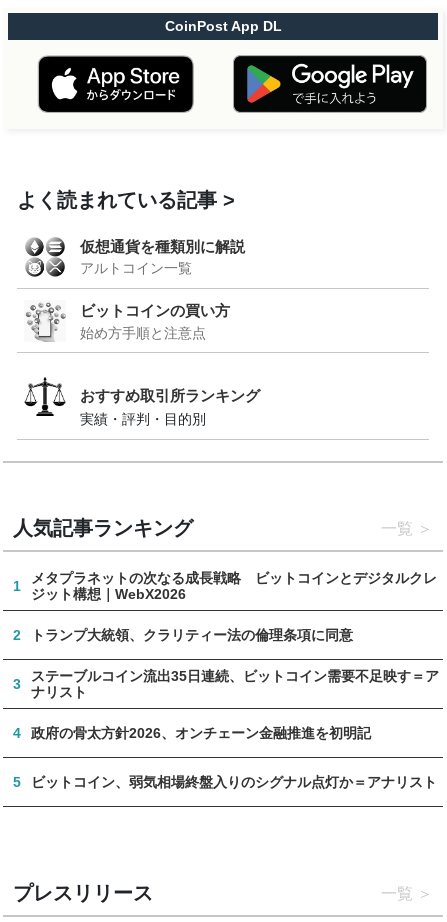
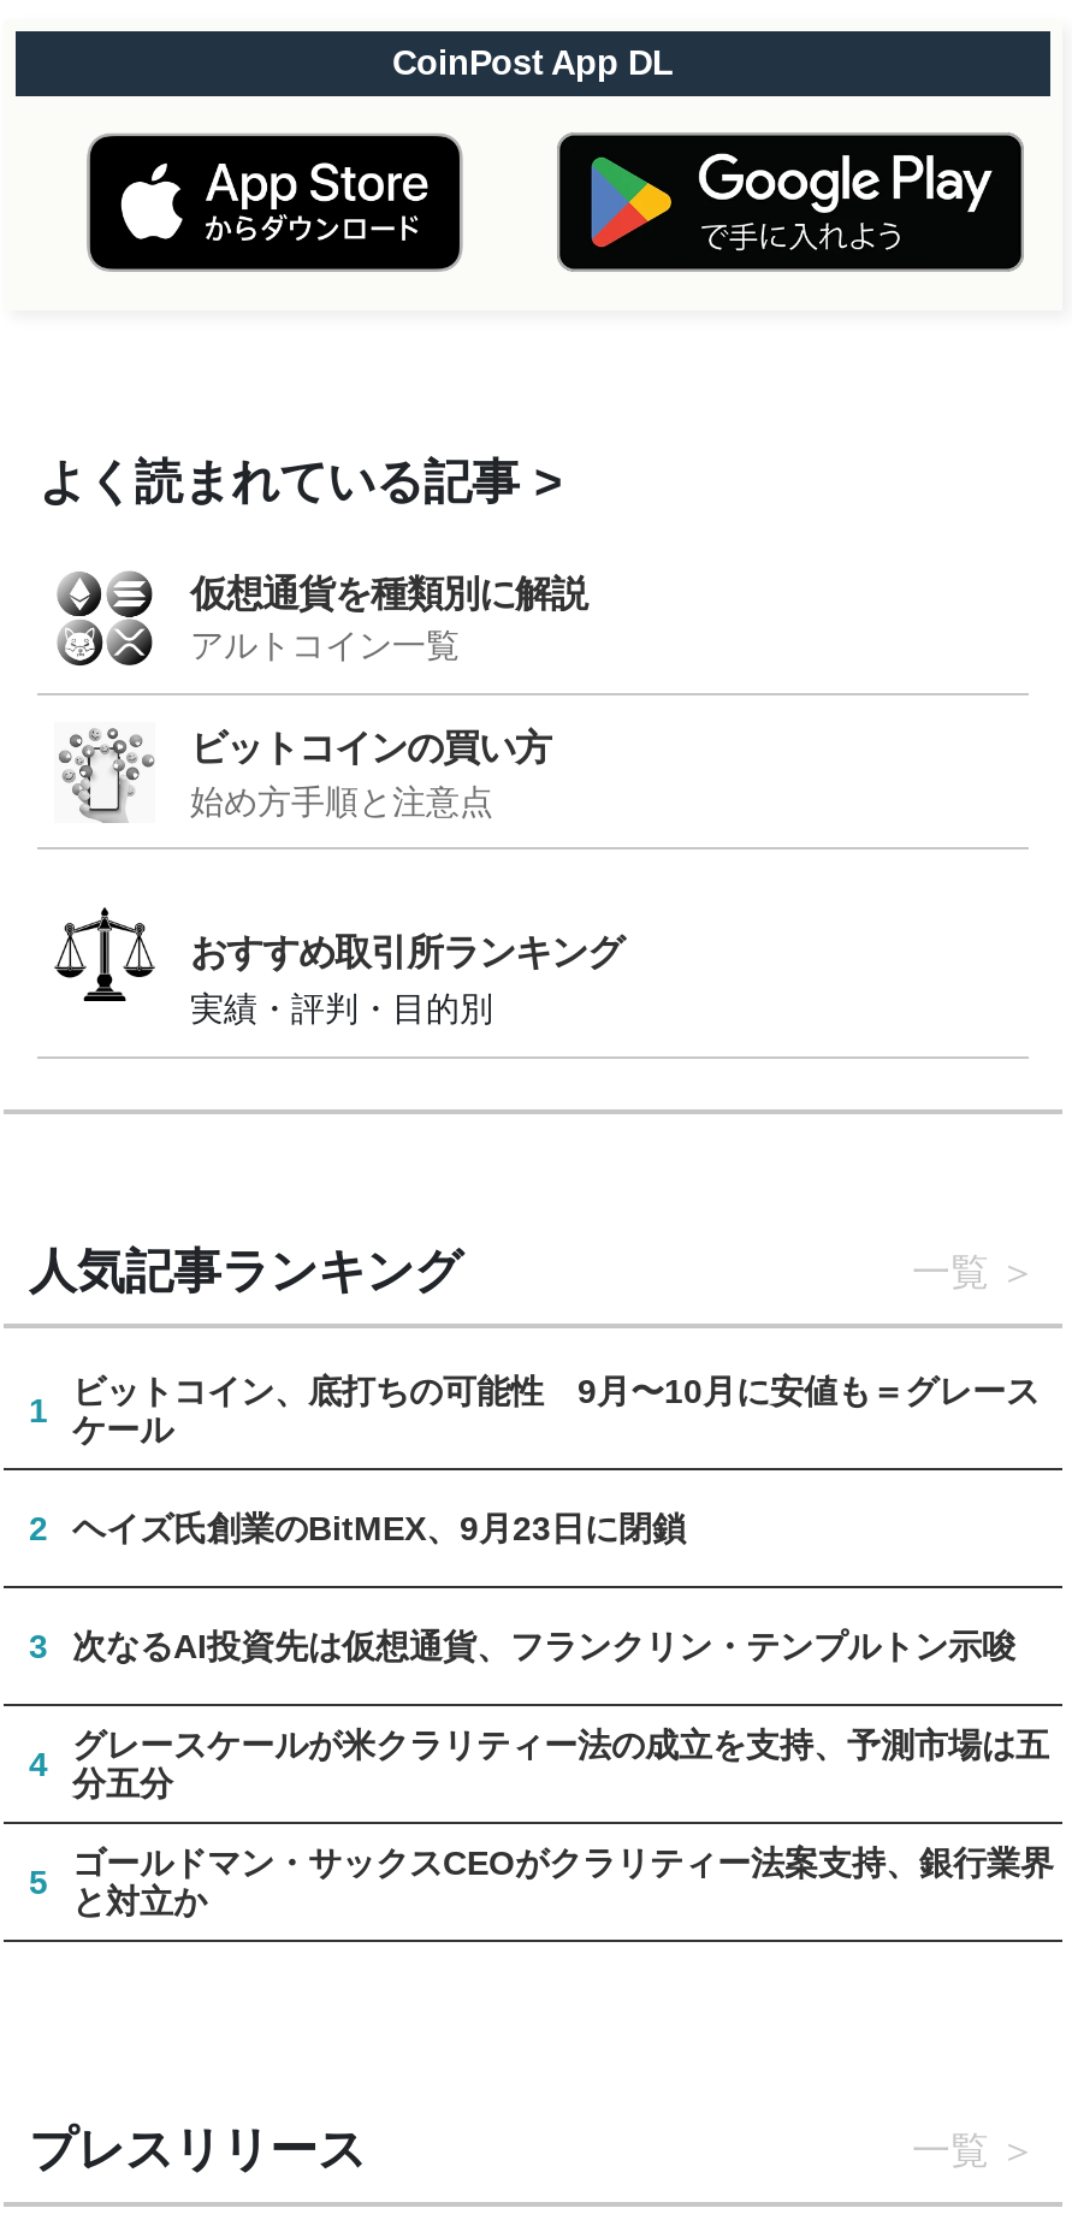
- メタプラネットの次なる成長戦略 ビットコインとデジタルクレ
- ジット構想｜WebX2026
+ ビットコイン、底打ちの可能性 9月〜10月に安値も＝グレース
+ ケール

- トランプ大統領、クラリティー法の倫理条項に同意
+ ヘイズ氏創業のBitMEX、9月23日に閉鎖

- ステーブルコイン流出35日連続、ビットコイン需要不足映す＝ア
- ナリスト
+ 次なるAI投資先は仮想通貨、フランクリン・テンプルトン示唆

- 政府の骨太方針2026、オンチェーン金融推進を初明記
+ グレースケールが米クラリティー法の成立を支持、予測市場は五
+ 分五分

- ビットコイン、弱気相場終盤入りのシグナル点灯か＝アナリスト
+ ゴールドマン・サックスCEOがクラリティー法案支持、銀行業界
+ と対立か
